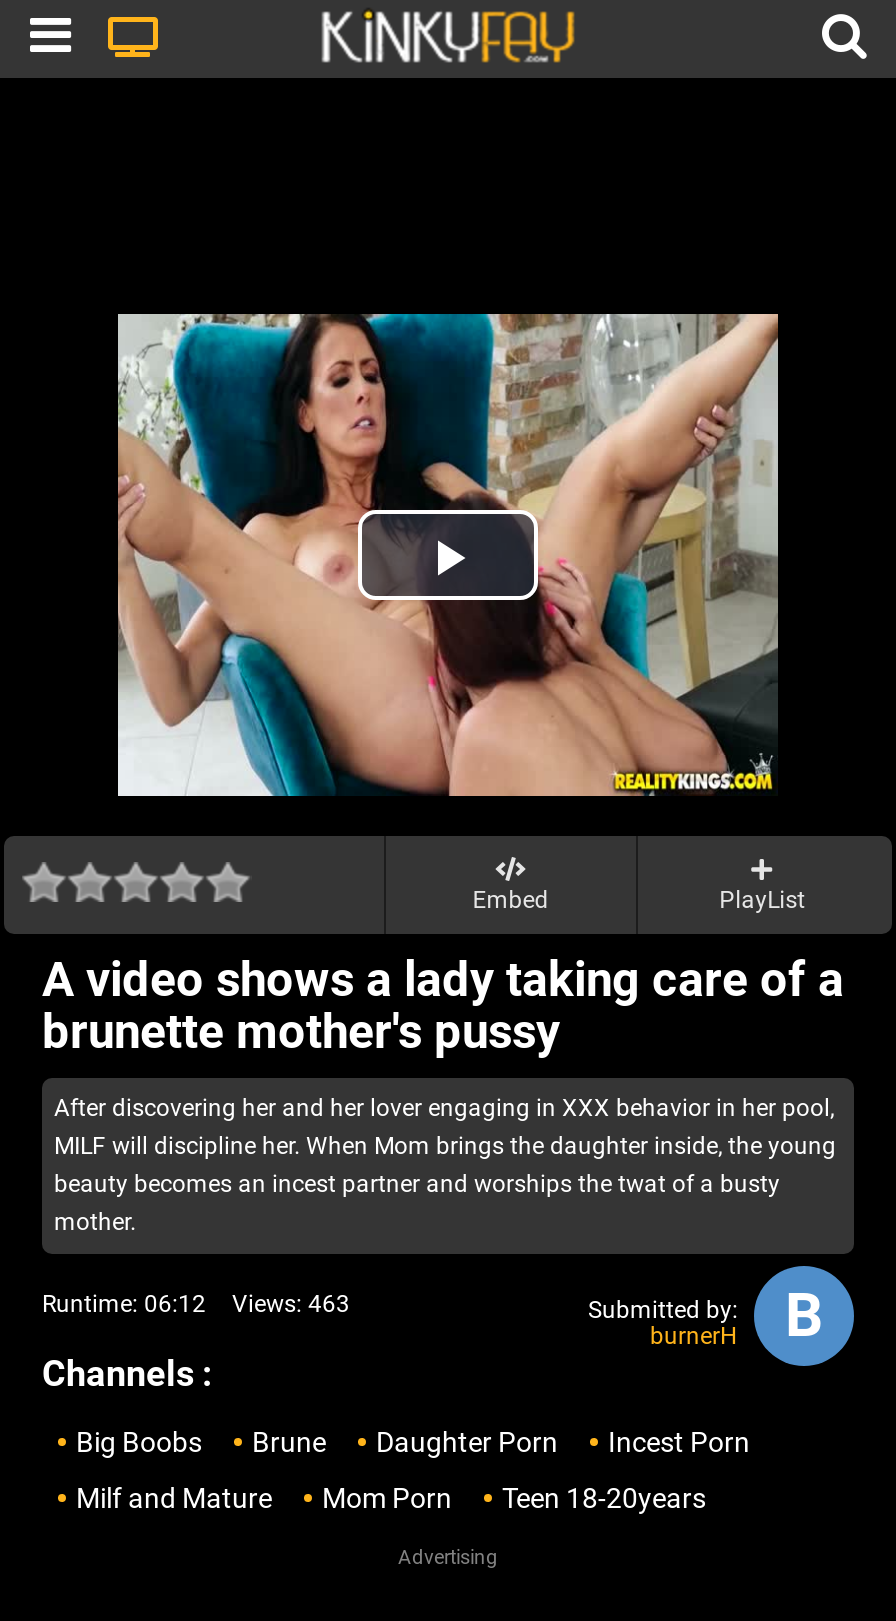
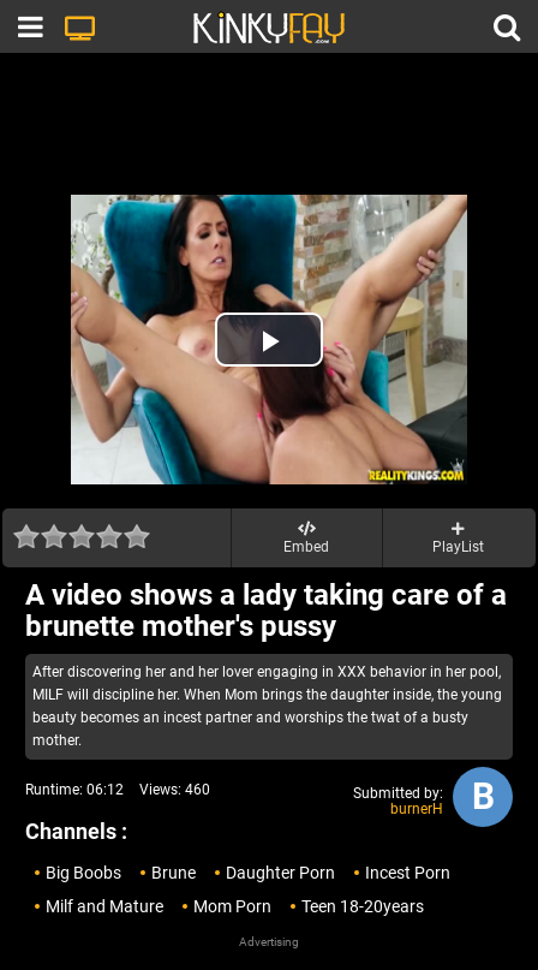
- Runtime: 06:12 Views: 463
+ Runtime: 06:12 Views: 460
